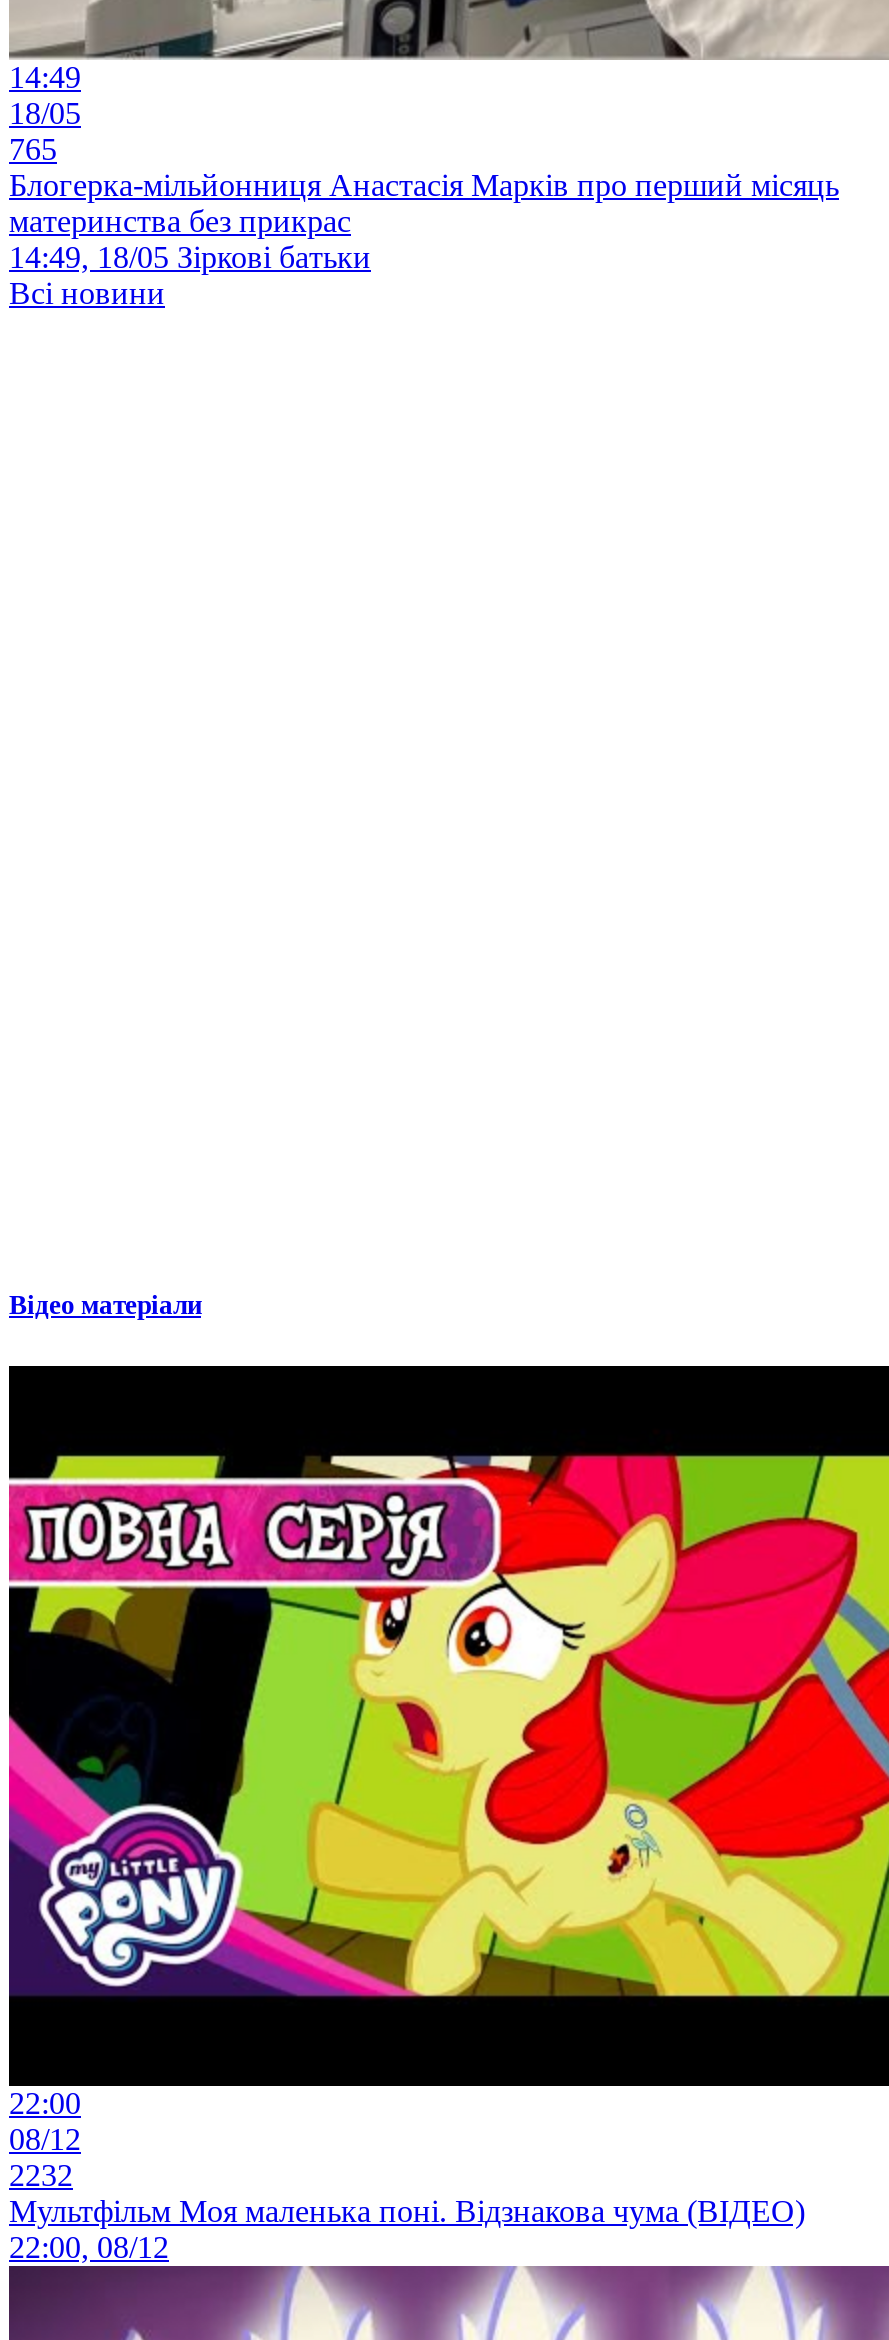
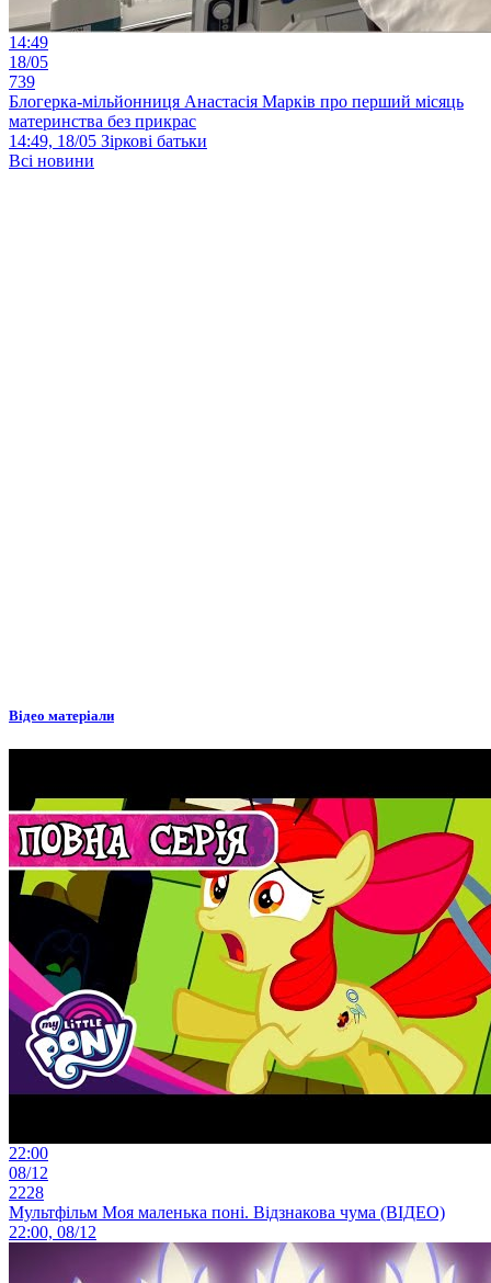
- 765
+ 739

- 2232
+ 2228
